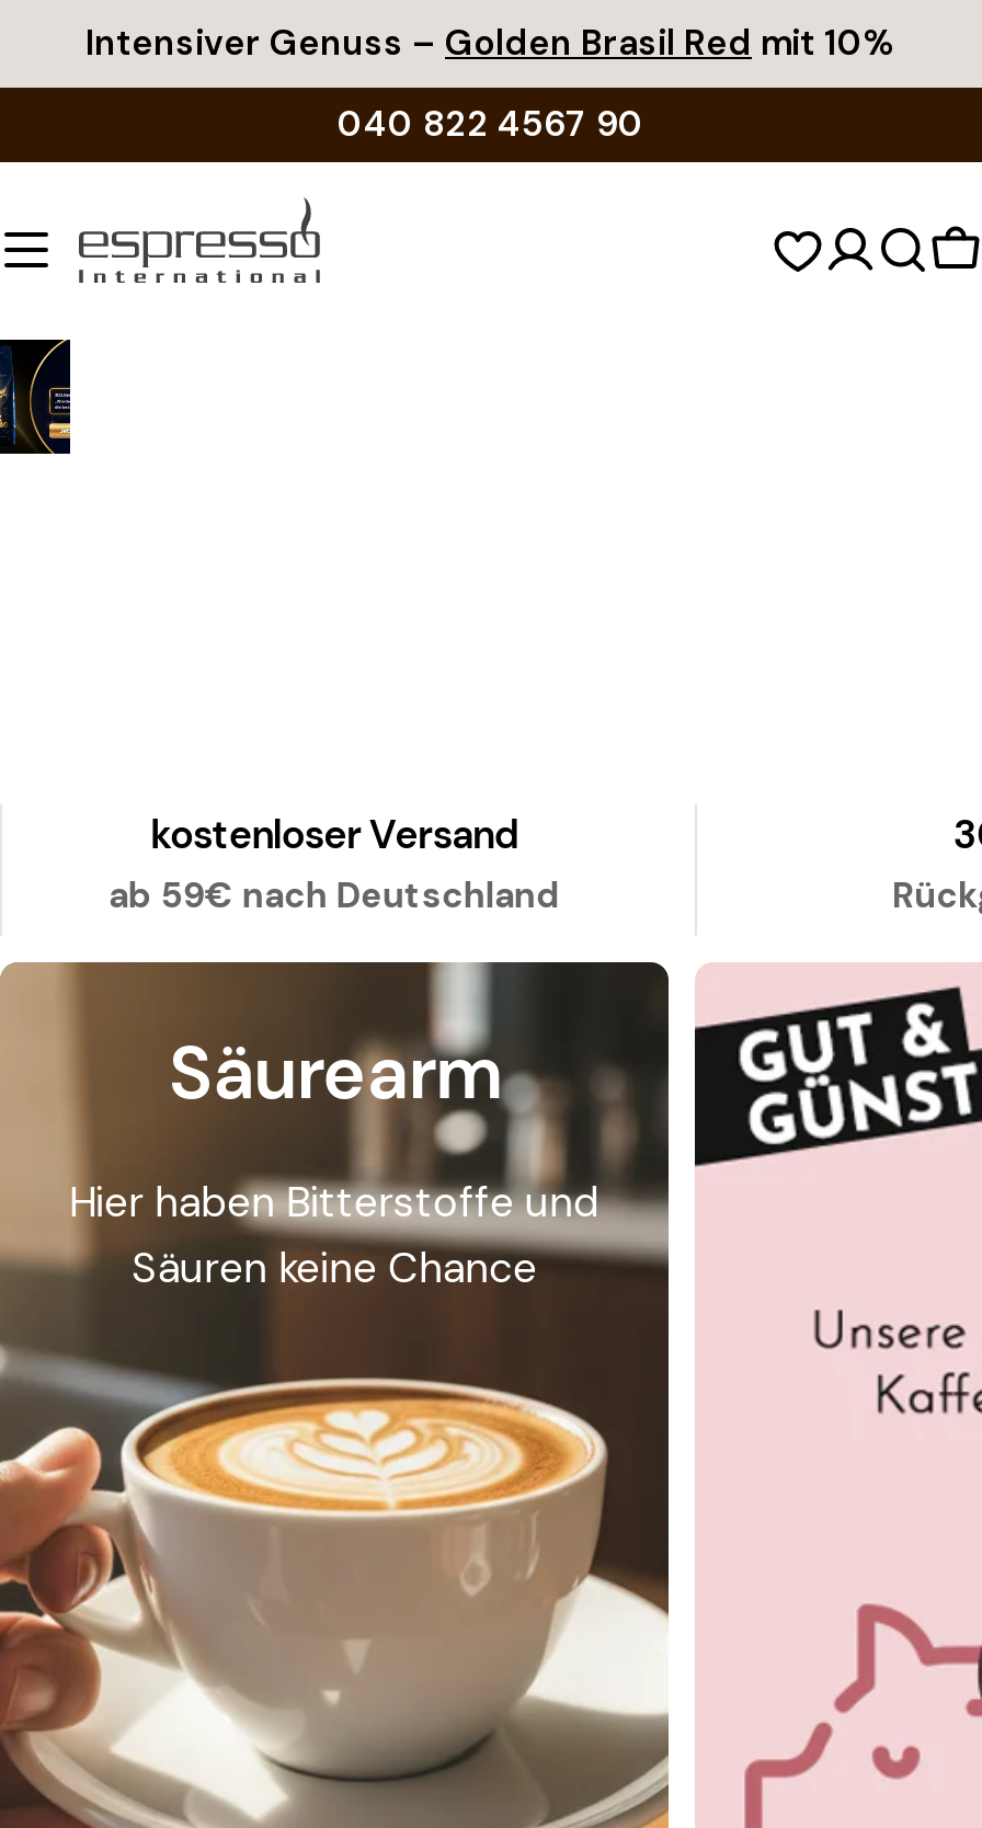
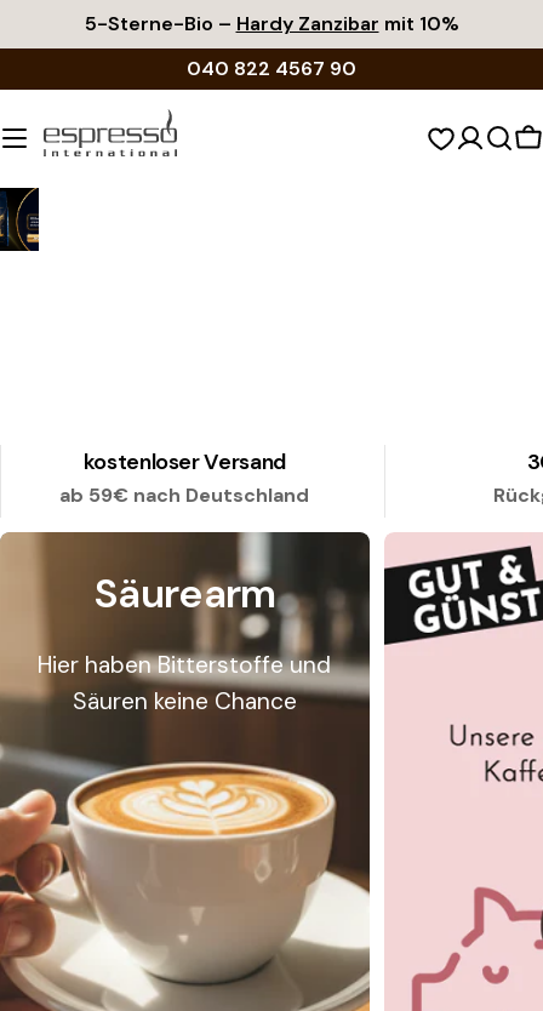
- Intensiver Genuss – Golden Brasil Red mit 10%
+ 5-Sterne-Bio – Hardy Zanzibar mit 10%
